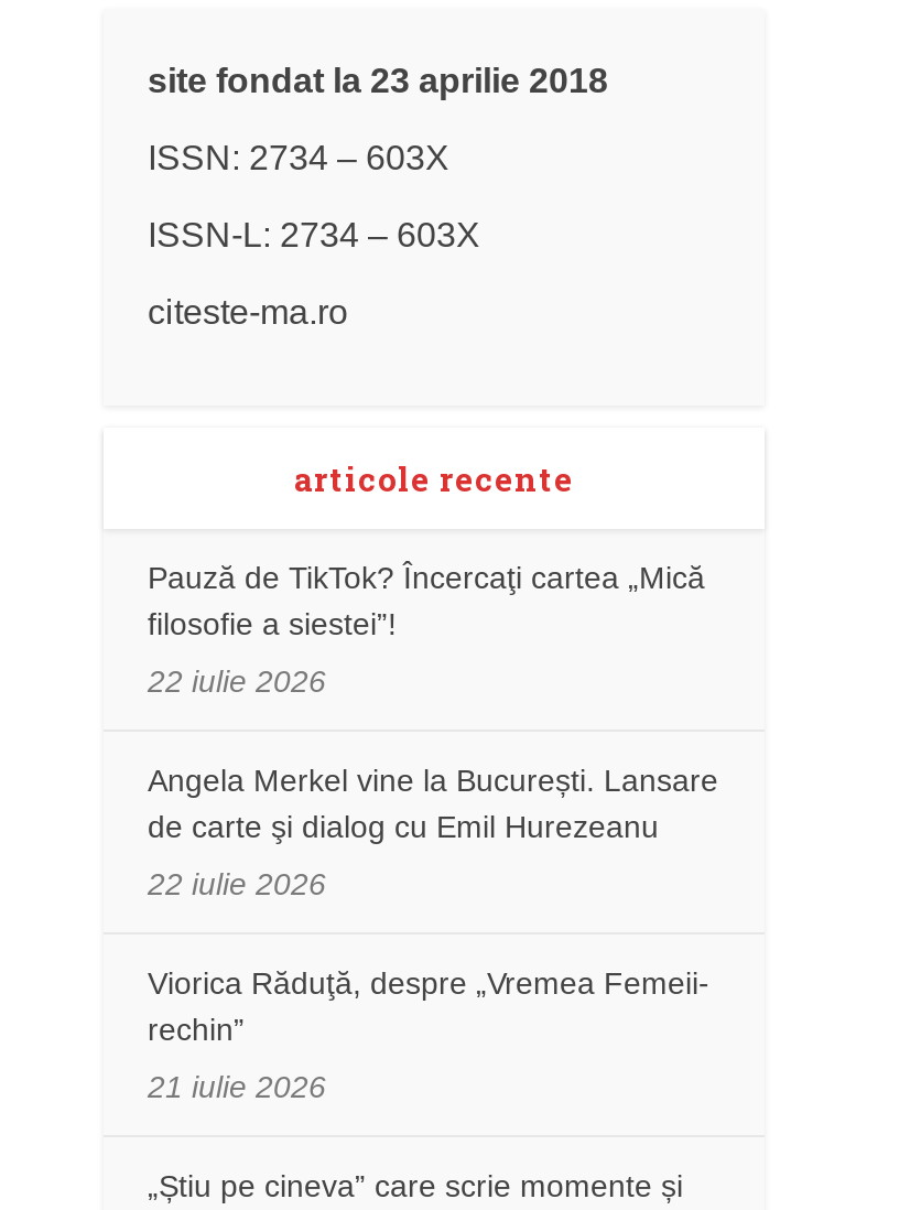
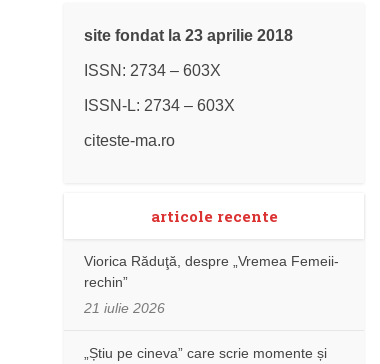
- Pauză de TikTok? Încercaţi cartea „Mică
- filosofie a siestei”!
- 22 iulie 2026
- Angela Merkel vine la București. Lansare
- de carte şi dialog cu Emil Hurezeanu
- 22 iulie 2026
